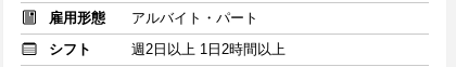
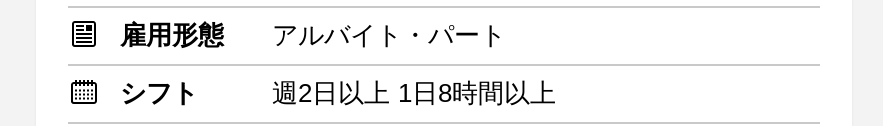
- 週2日以上 1日2時間以上
+ 週2日以上 1日8時間以上
